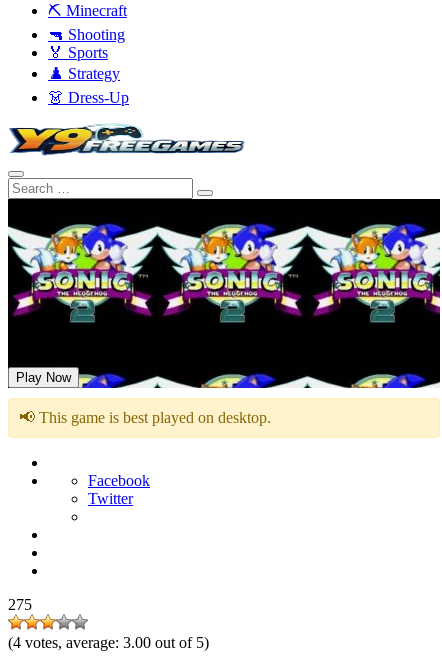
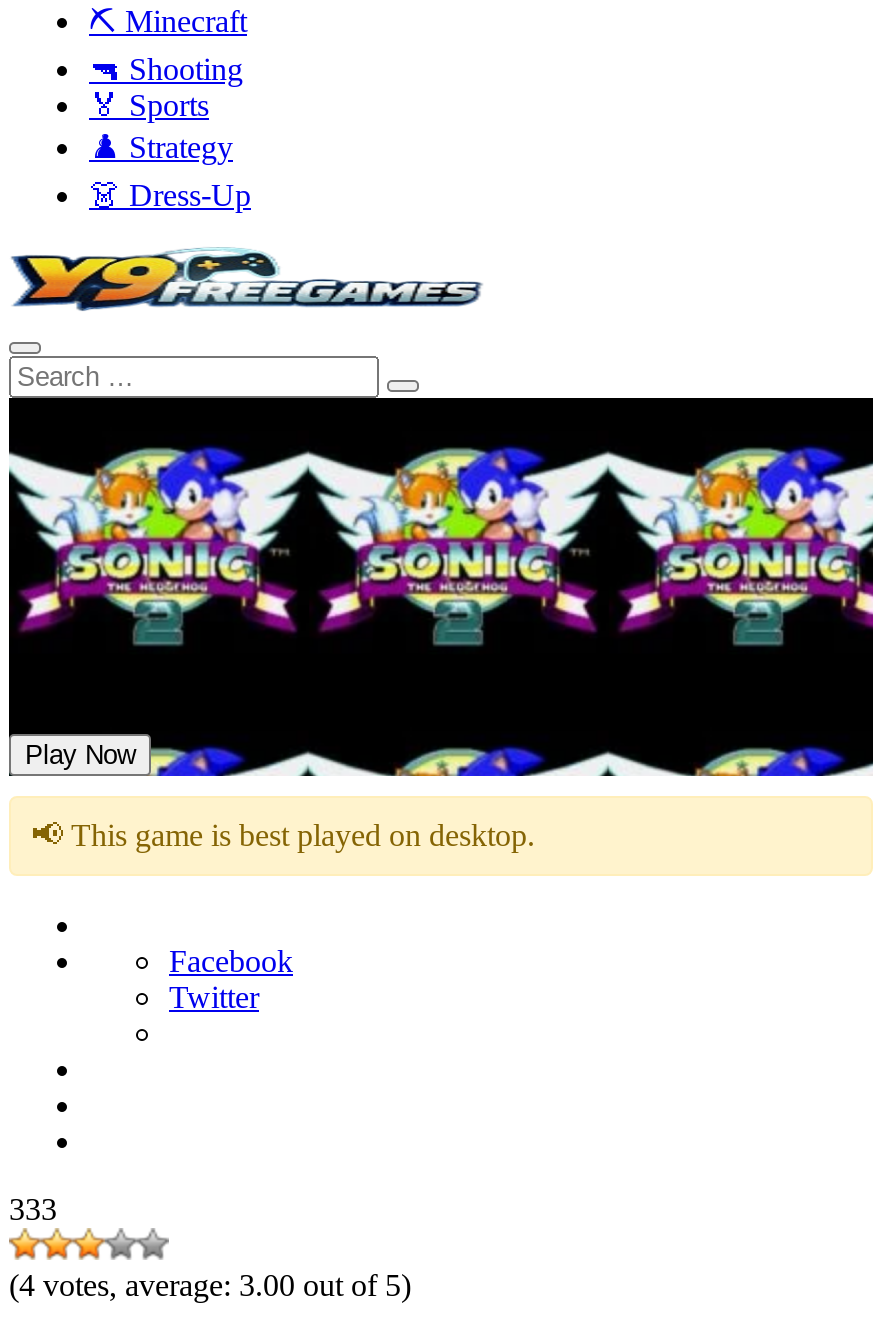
- 275
+ 333
